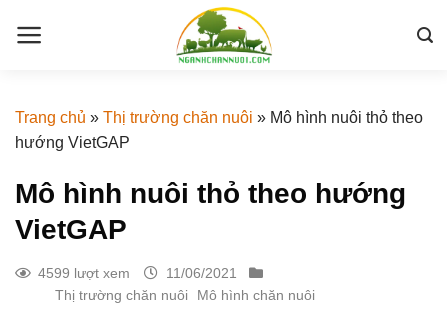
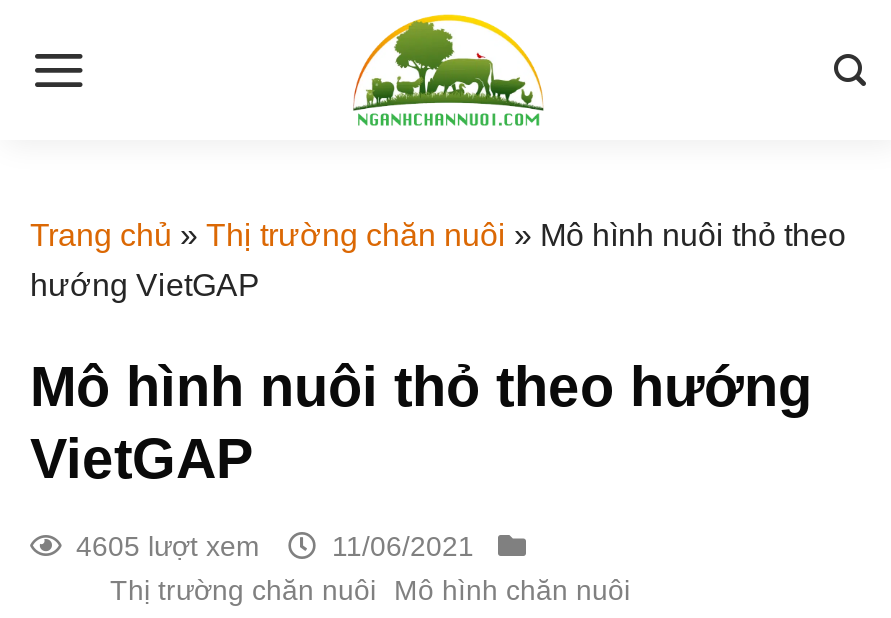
- 4599 lượt xem 11/06/2021
+ 4605 lượt xem 11/06/2021
